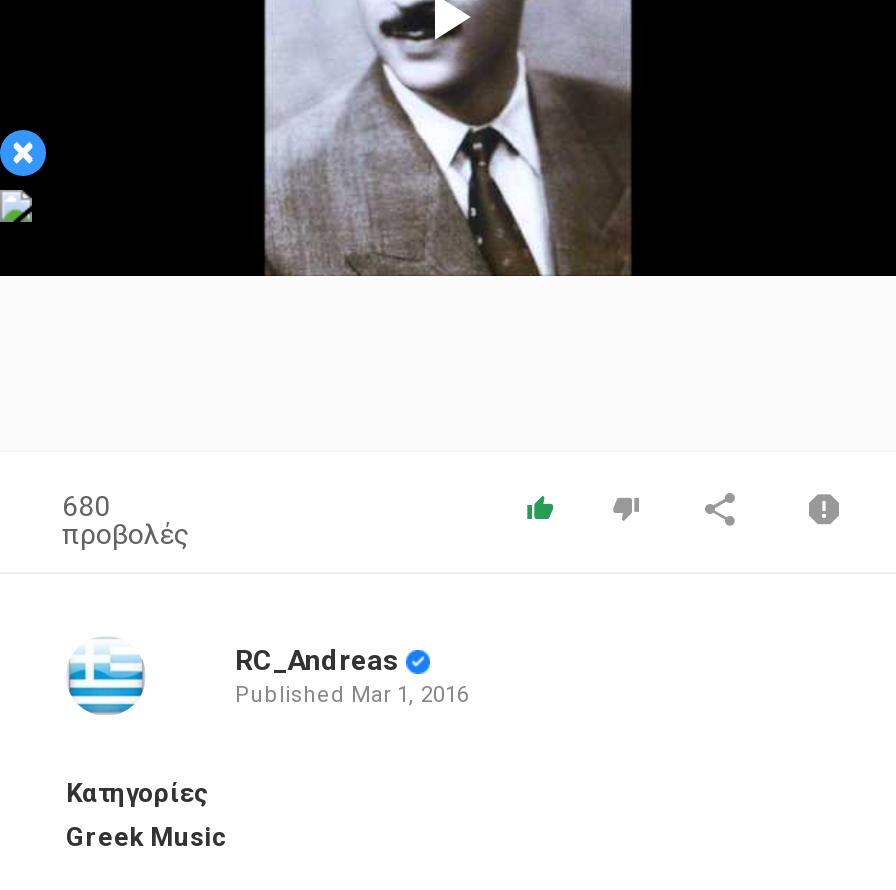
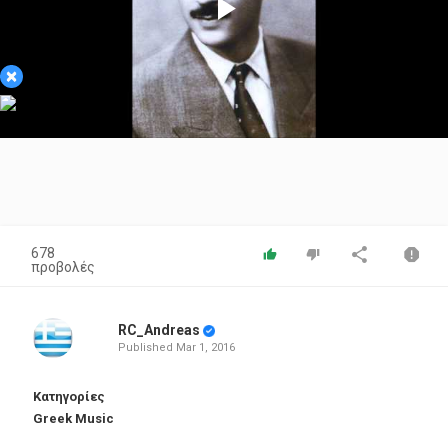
- 680
+ 678
